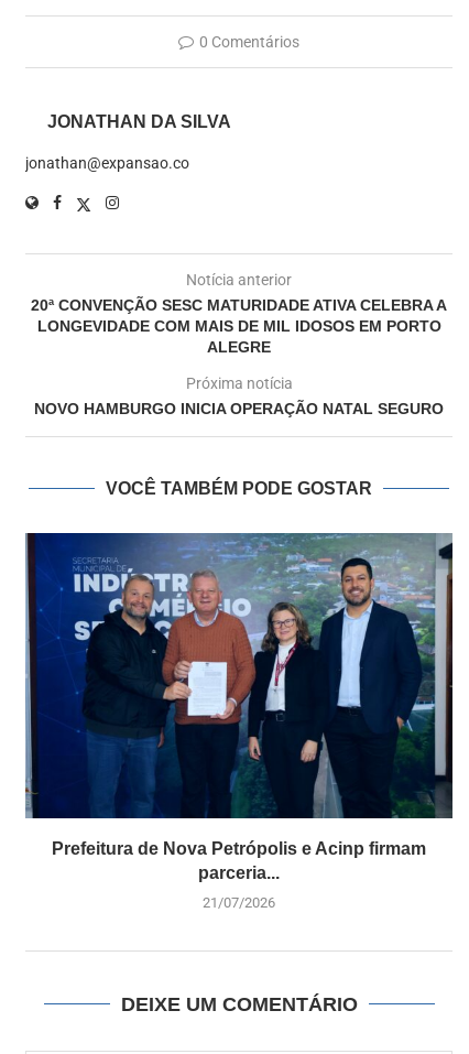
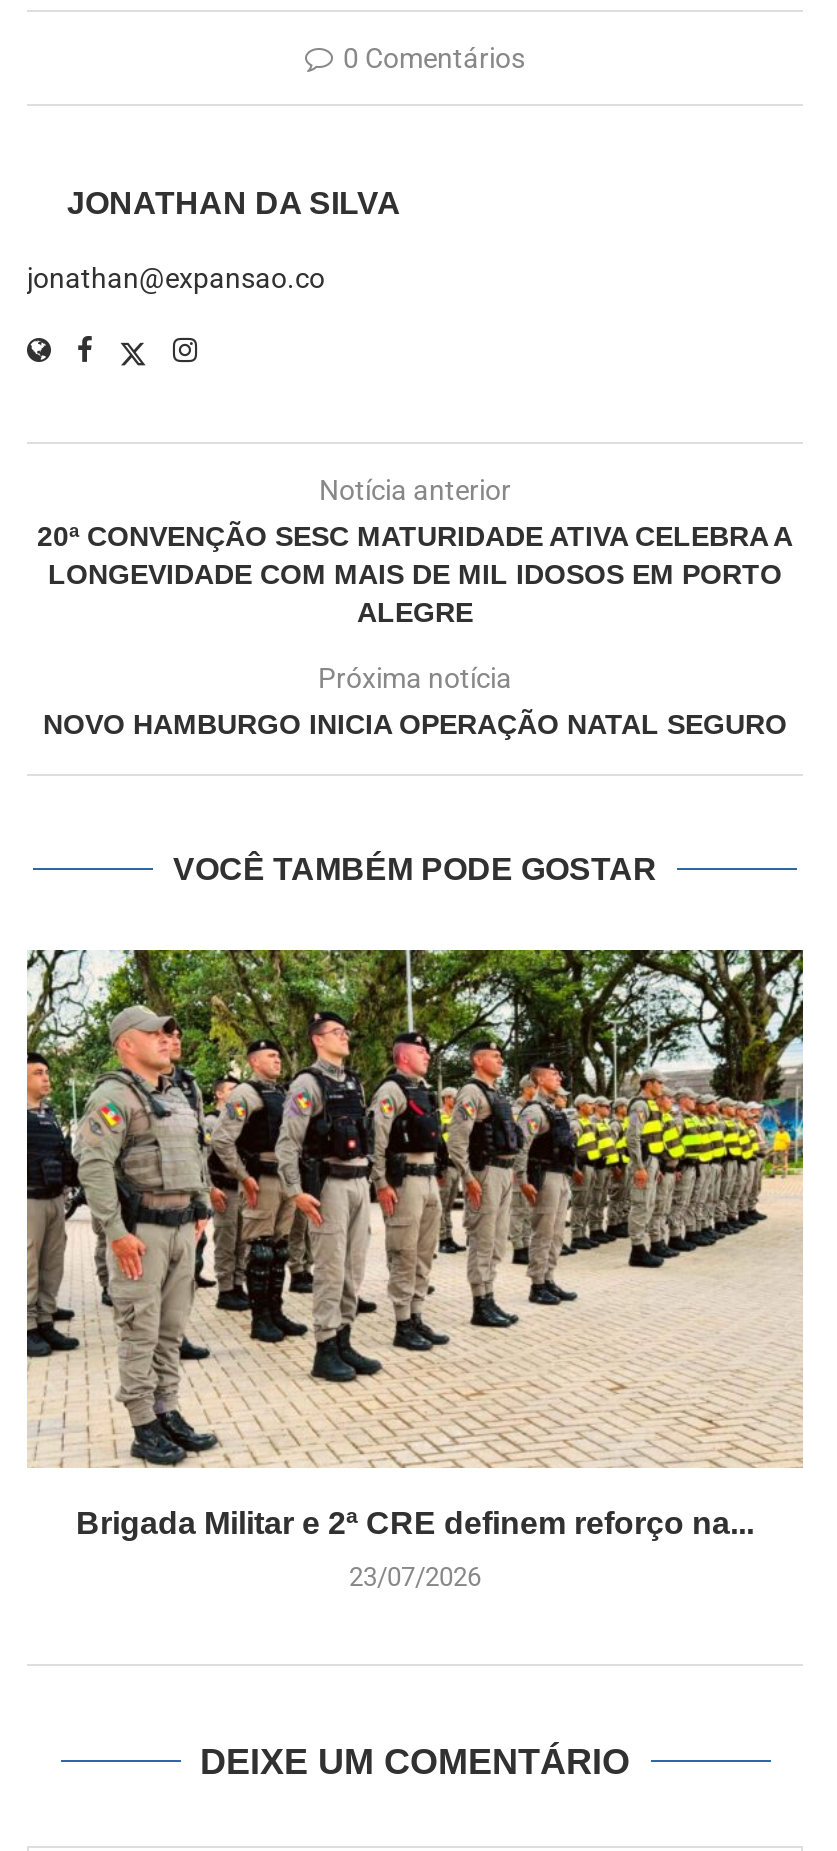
- [image]
- Prefeitura de Nova Petrópolis e Acinp firmam
- parceria...
+ [image]
+ Brigada Militar e 2ª CRE definem reforço na...

- 21/07/2026
+ 23/07/2026
